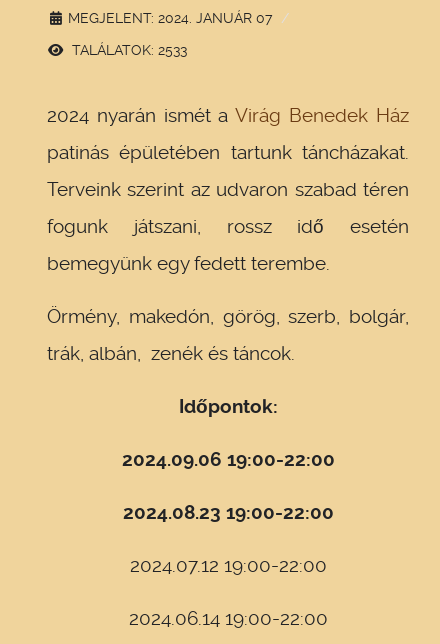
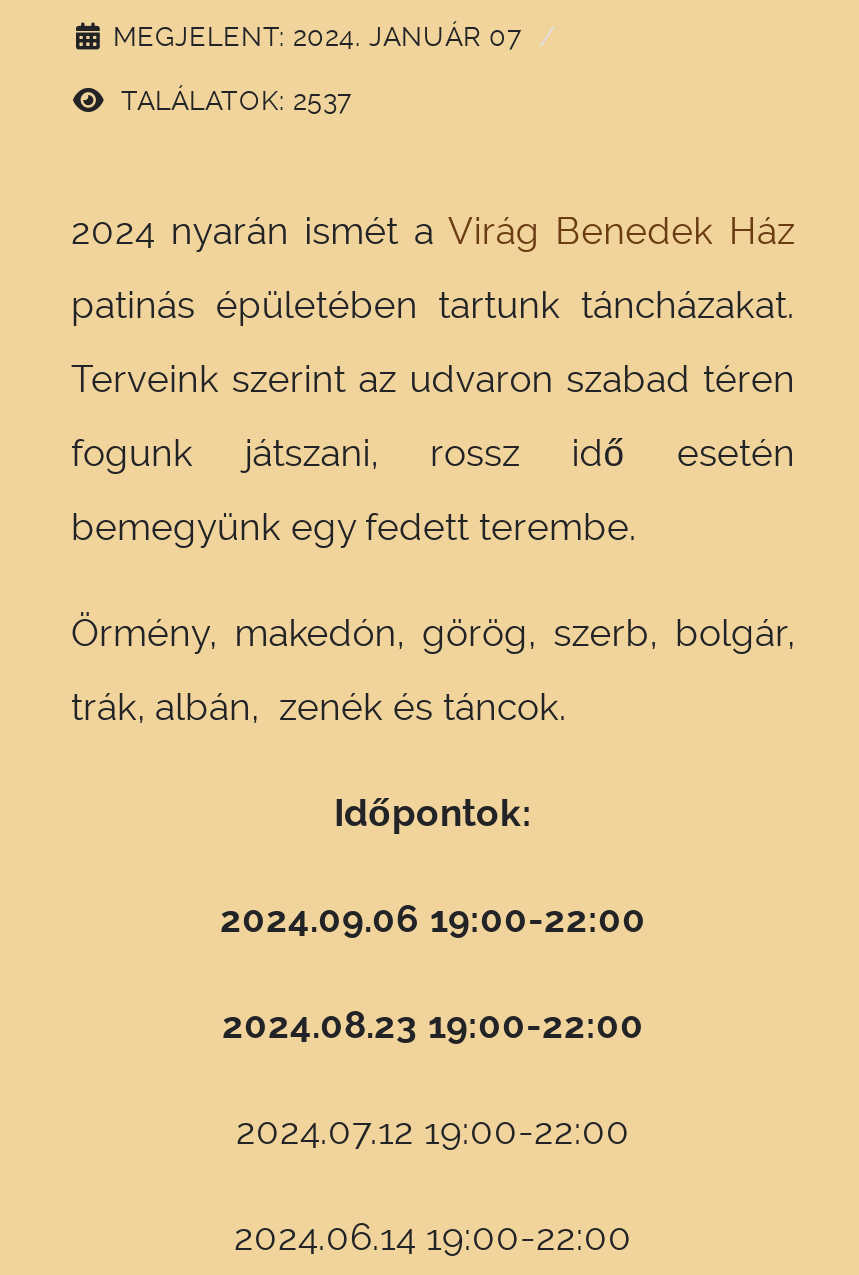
- TALÁLATOK: 2533
+ TALÁLATOK: 2537
